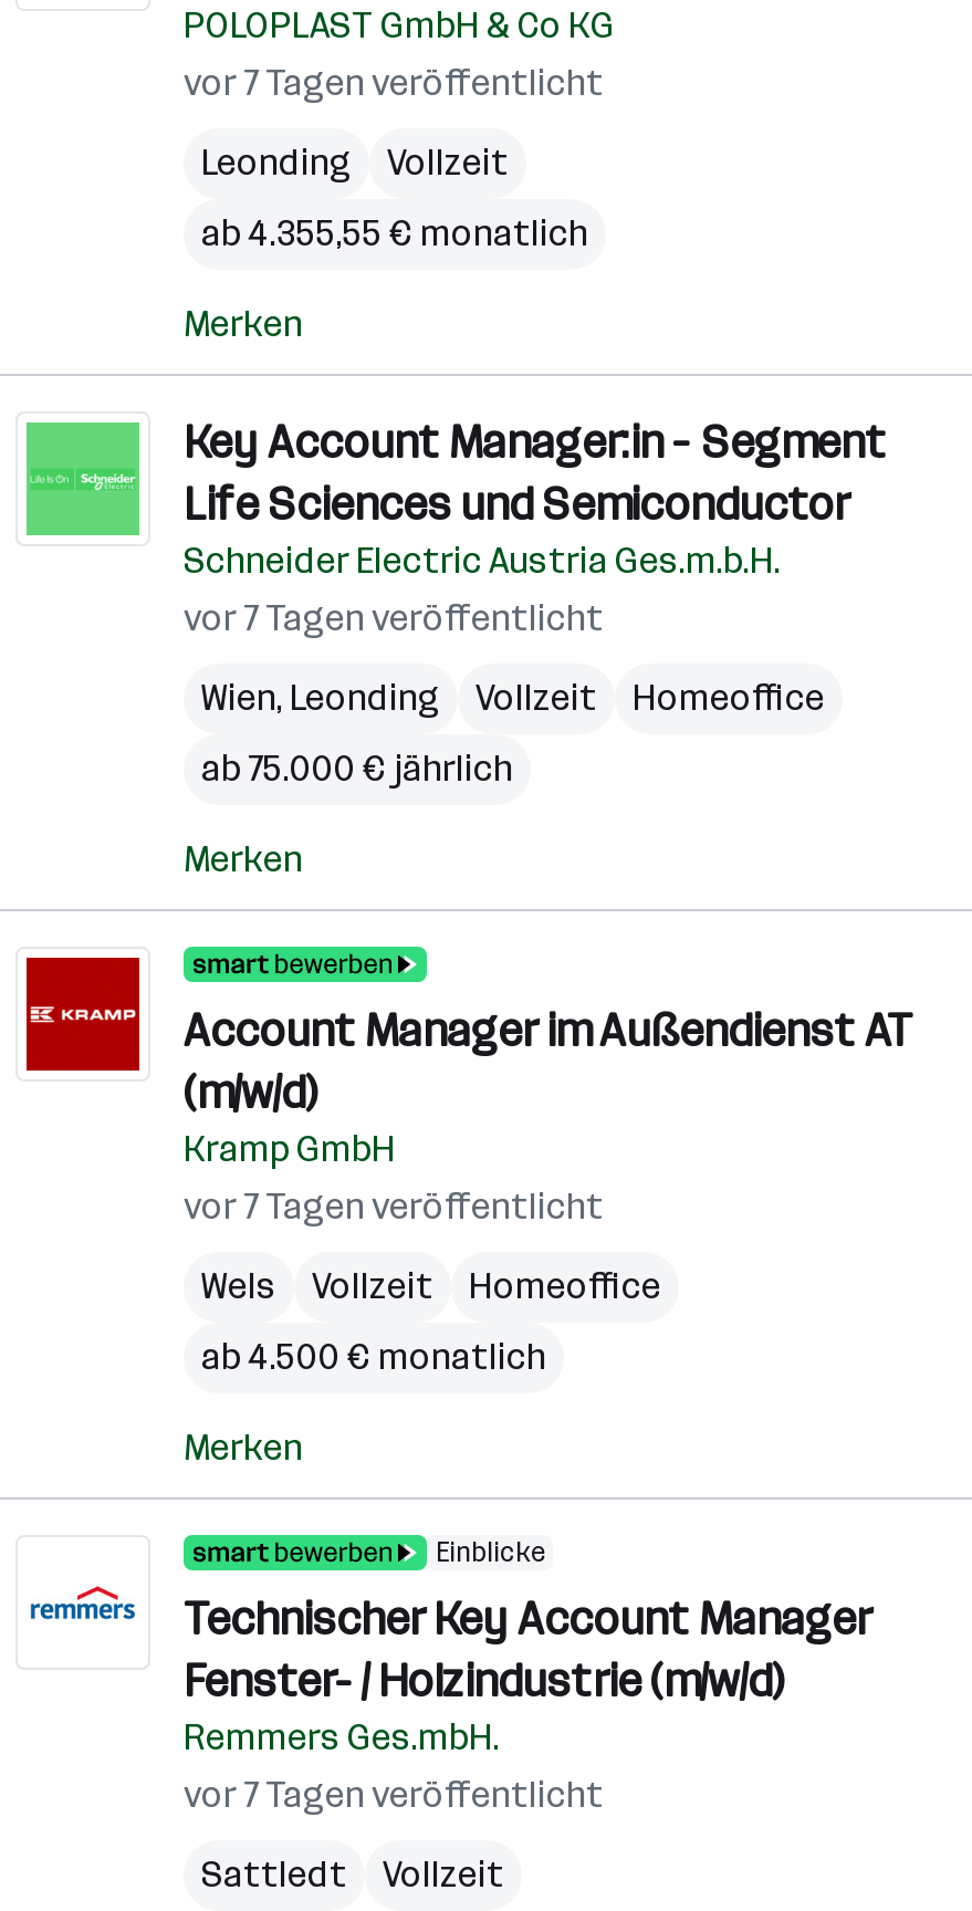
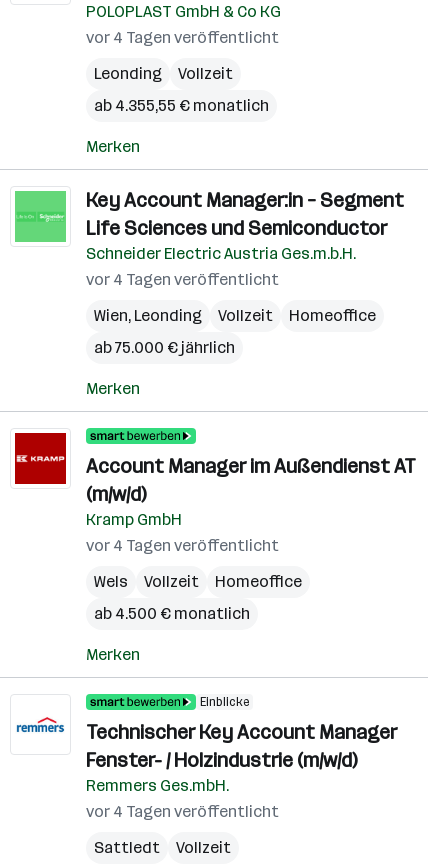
- vor 7 Tagen veröffentlicht
+ vor 4 Tagen veröffentlicht

- vor 7 Tagen veröffentlicht
+ vor 4 Tagen veröffentlicht

- vor 7 Tagen veröffentlicht
+ vor 4 Tagen veröffentlicht

- vor 7 Tagen veröffentlicht
+ vor 4 Tagen veröffentlicht
